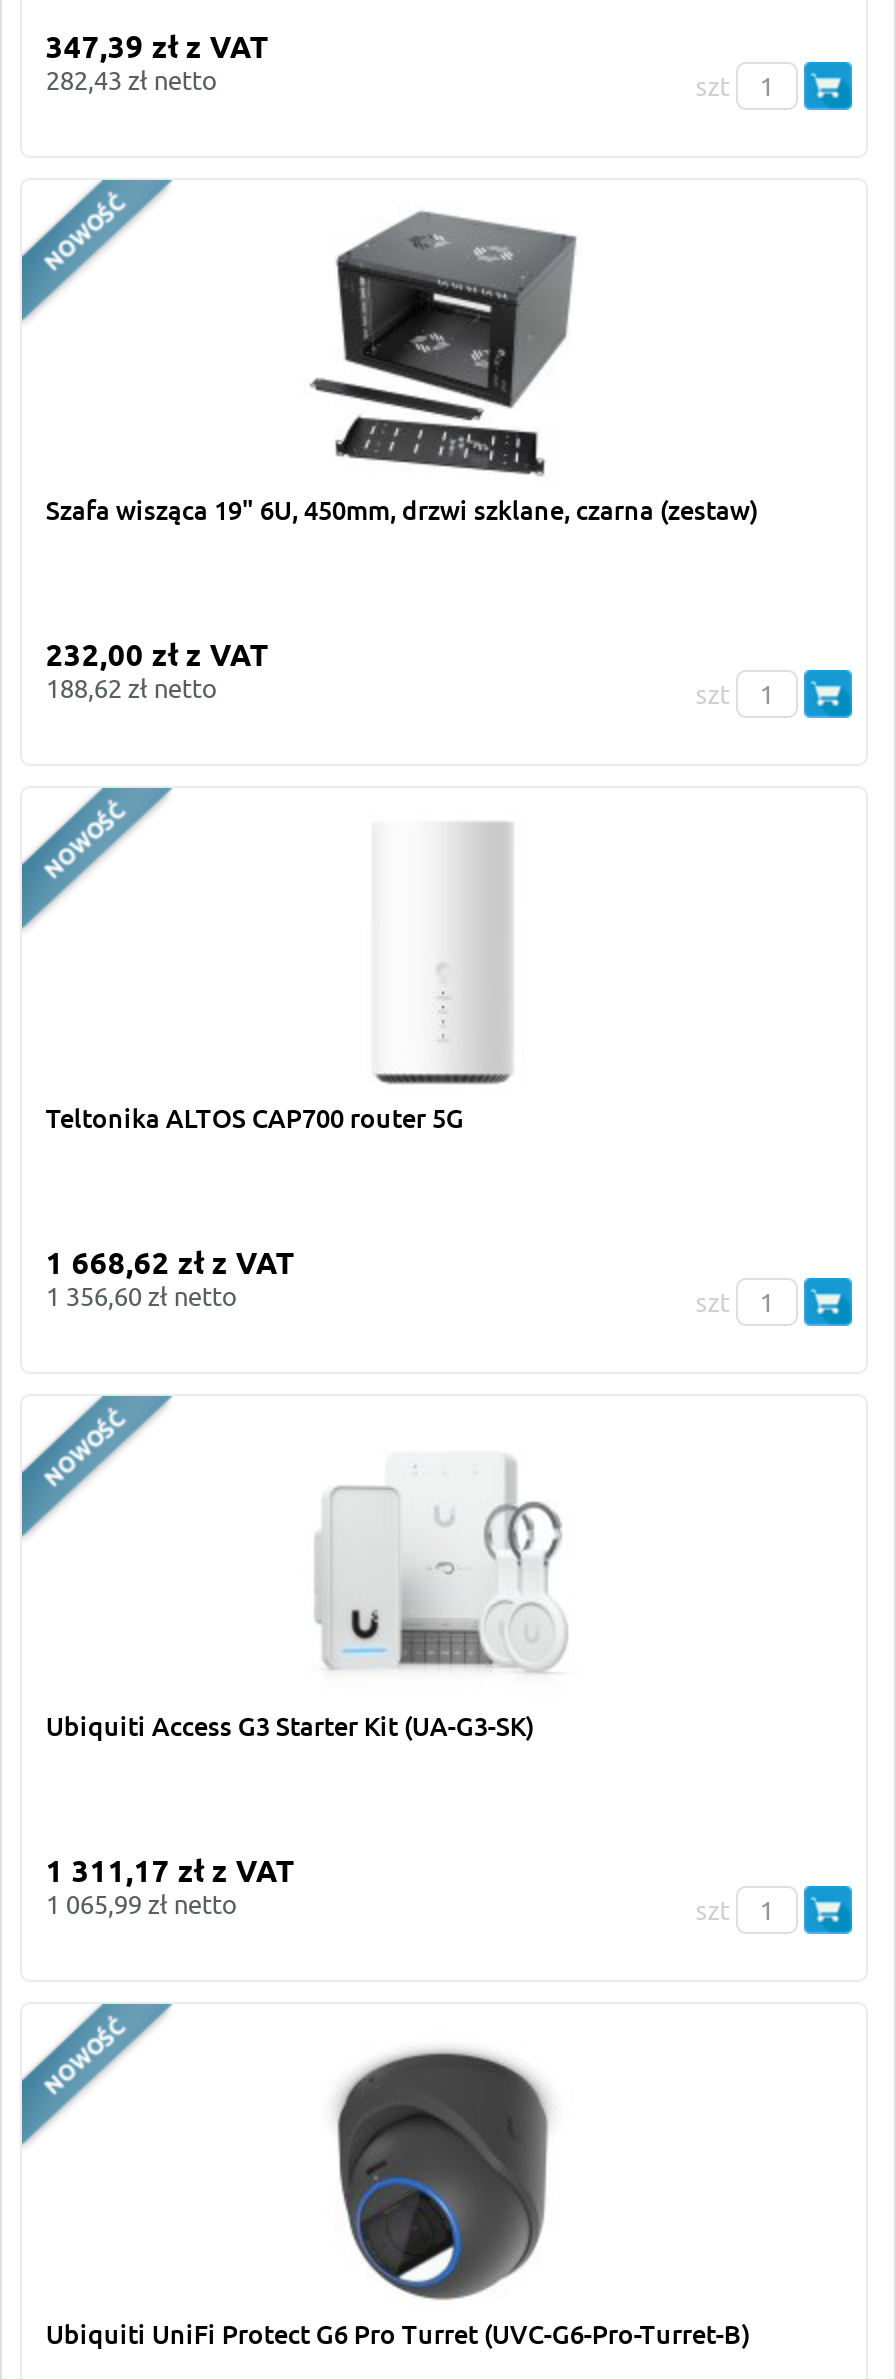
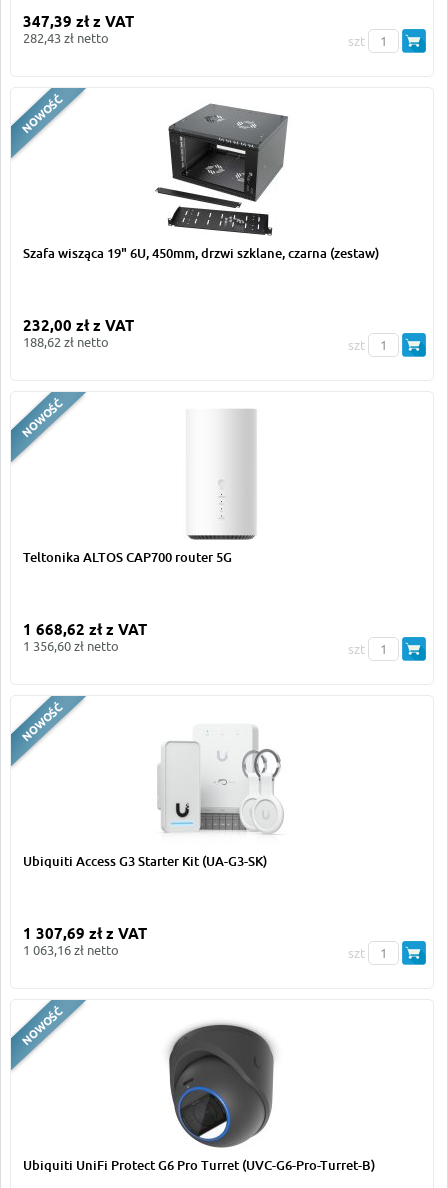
- 1 311,17 zł z VAT
+ 1 307,69 zł z VAT

- 1 065,99 zł netto
+ 1 063,16 zł netto
